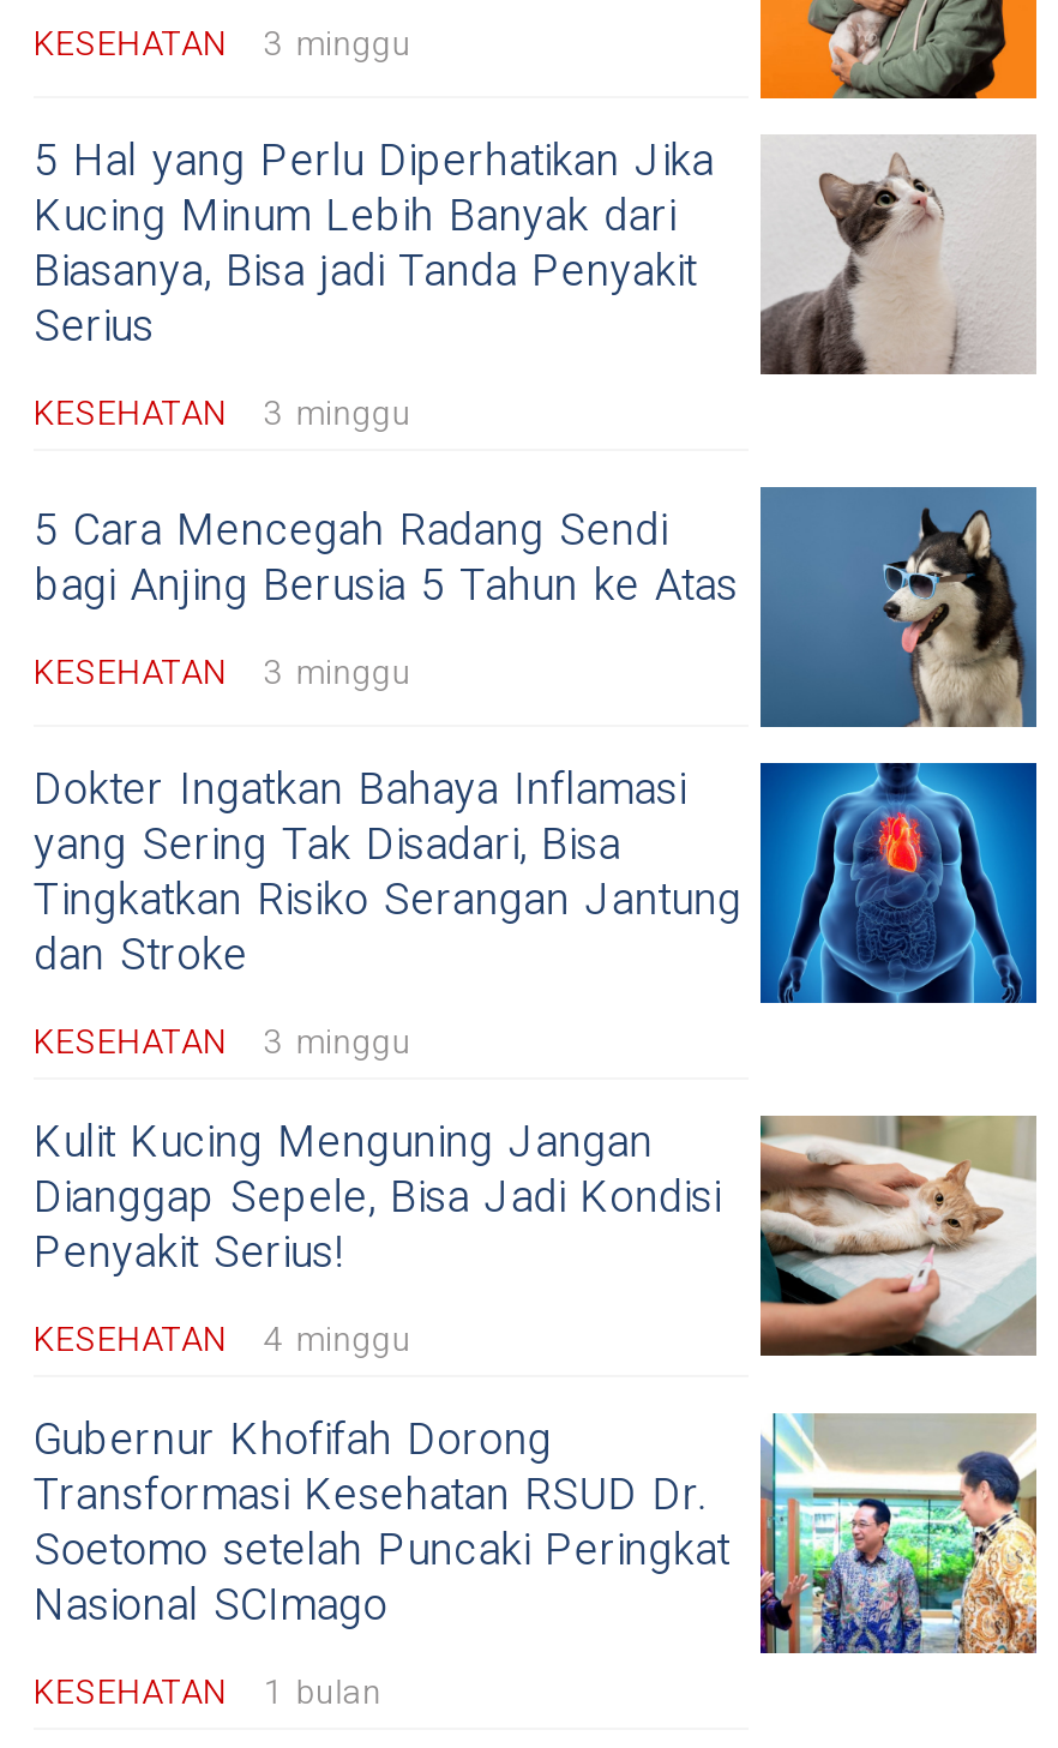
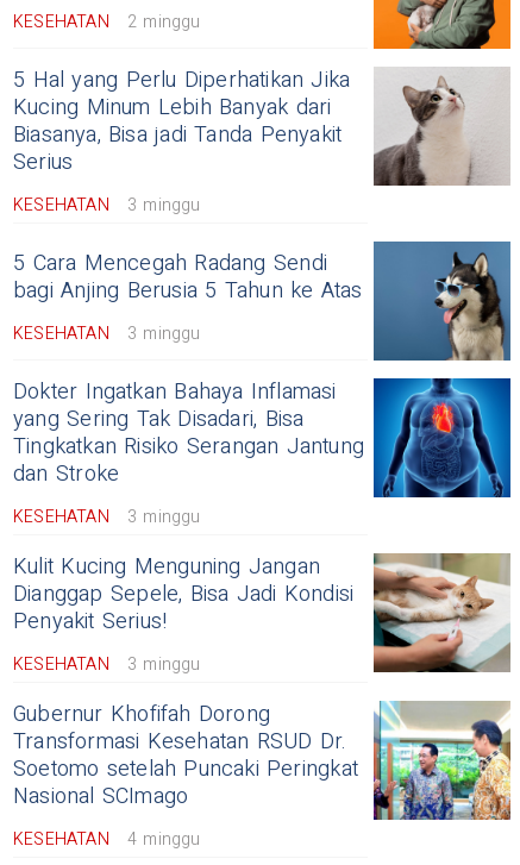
- KESEHATAN 3 minggu
+ KESEHATAN 2 minggu

- KESEHATAN 4 minggu
+ KESEHATAN 3 minggu

- KESEHATAN 1 bulan
+ KESEHATAN 4 minggu
